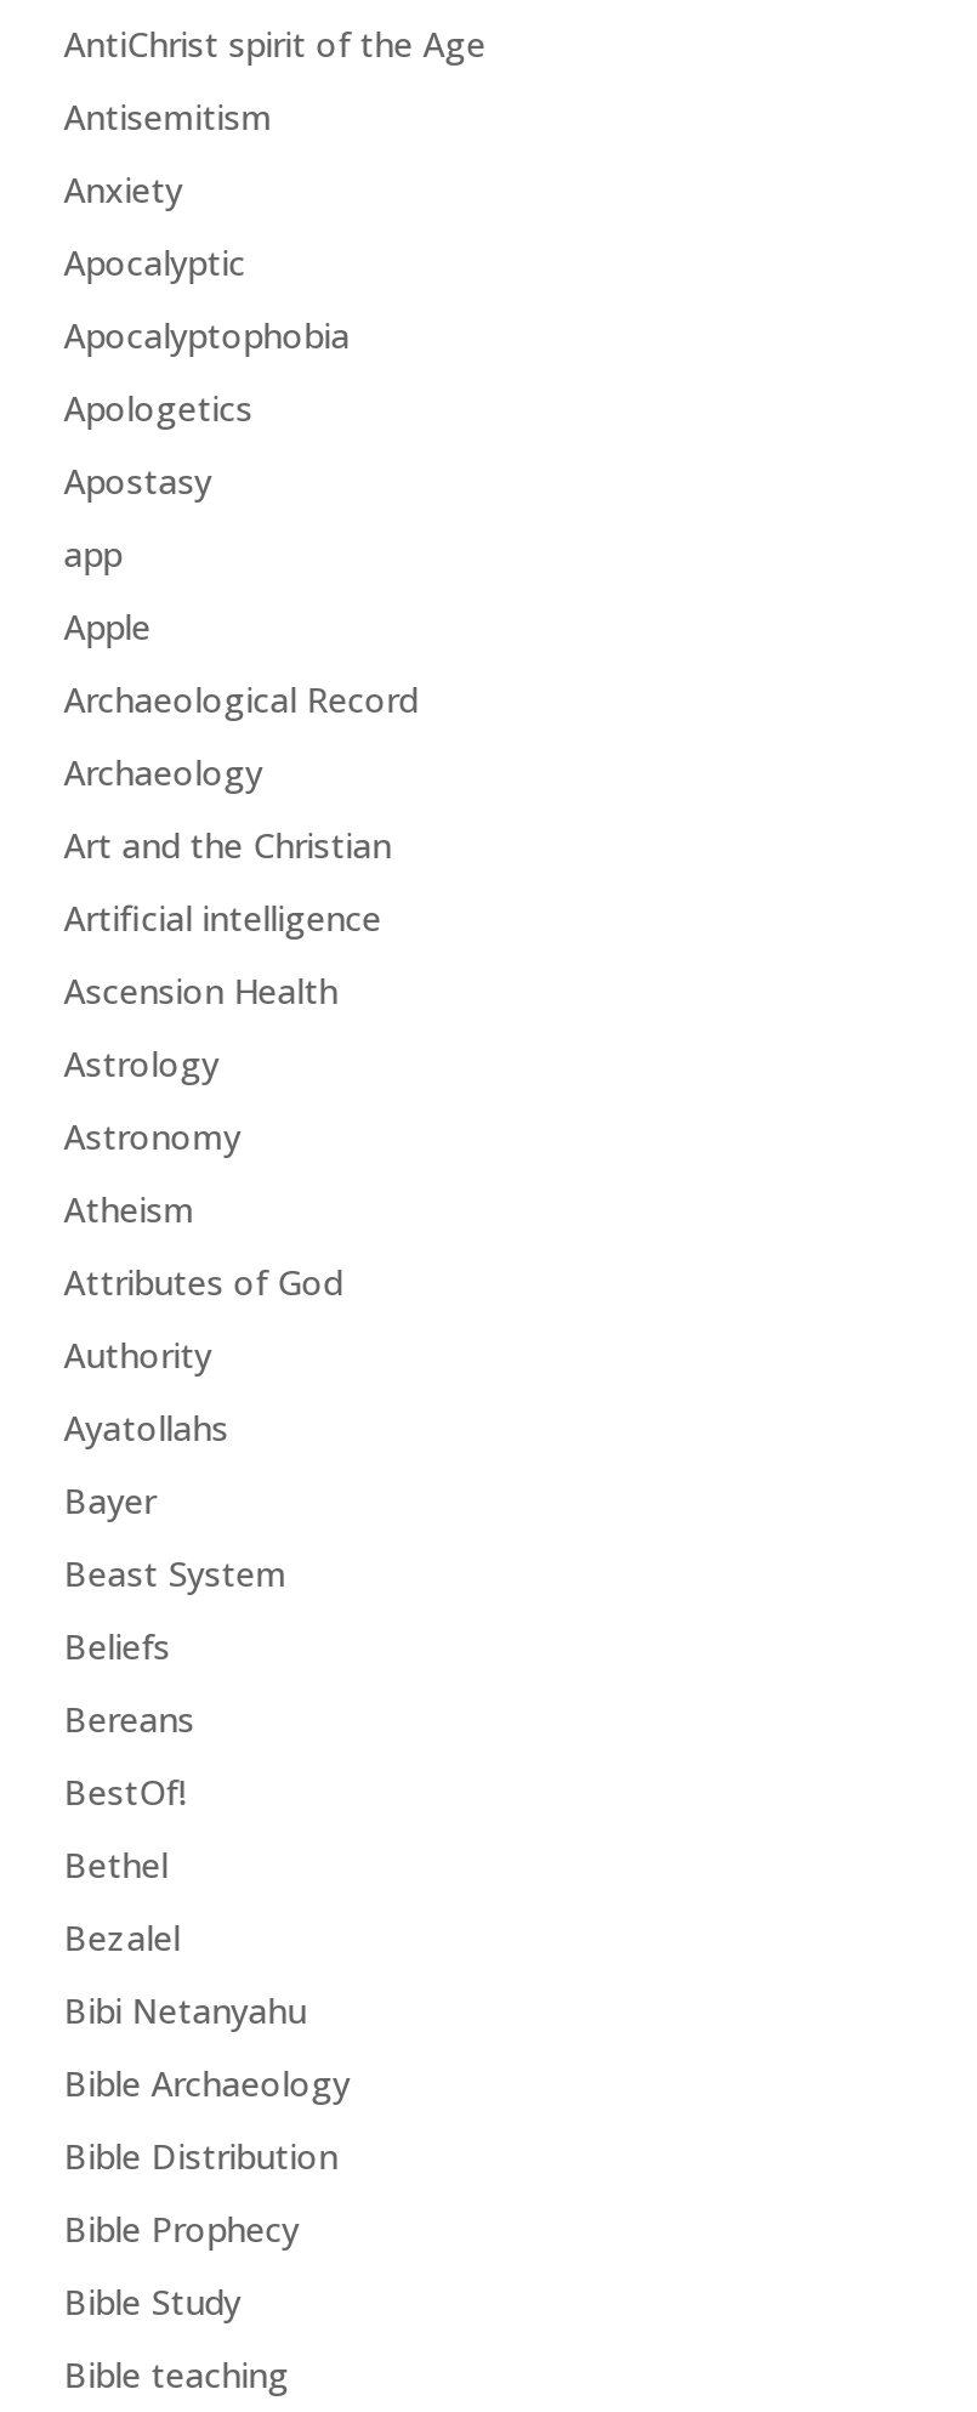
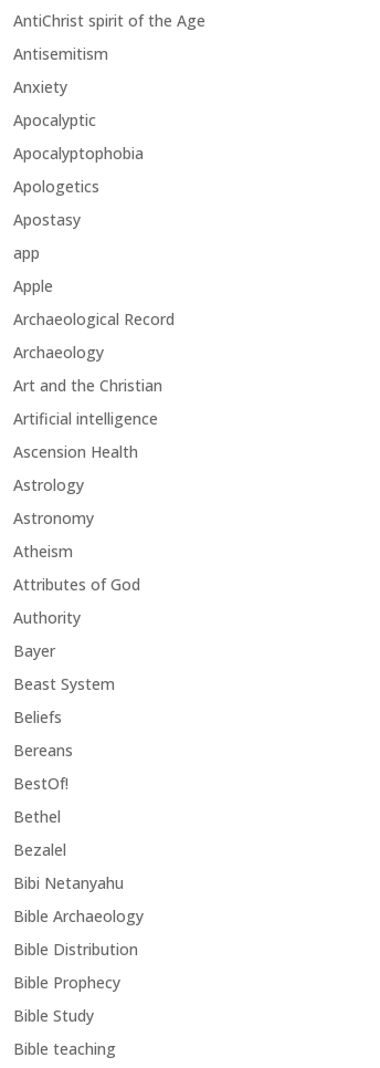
- Ayatollahs
